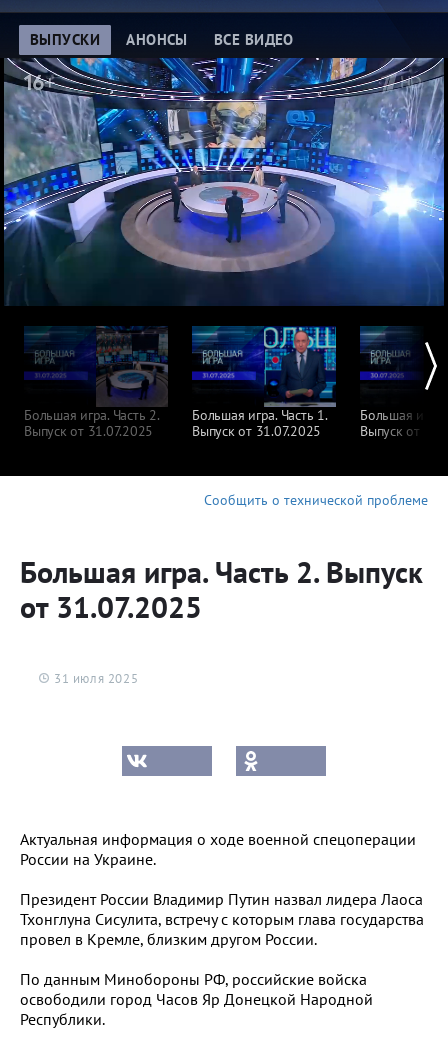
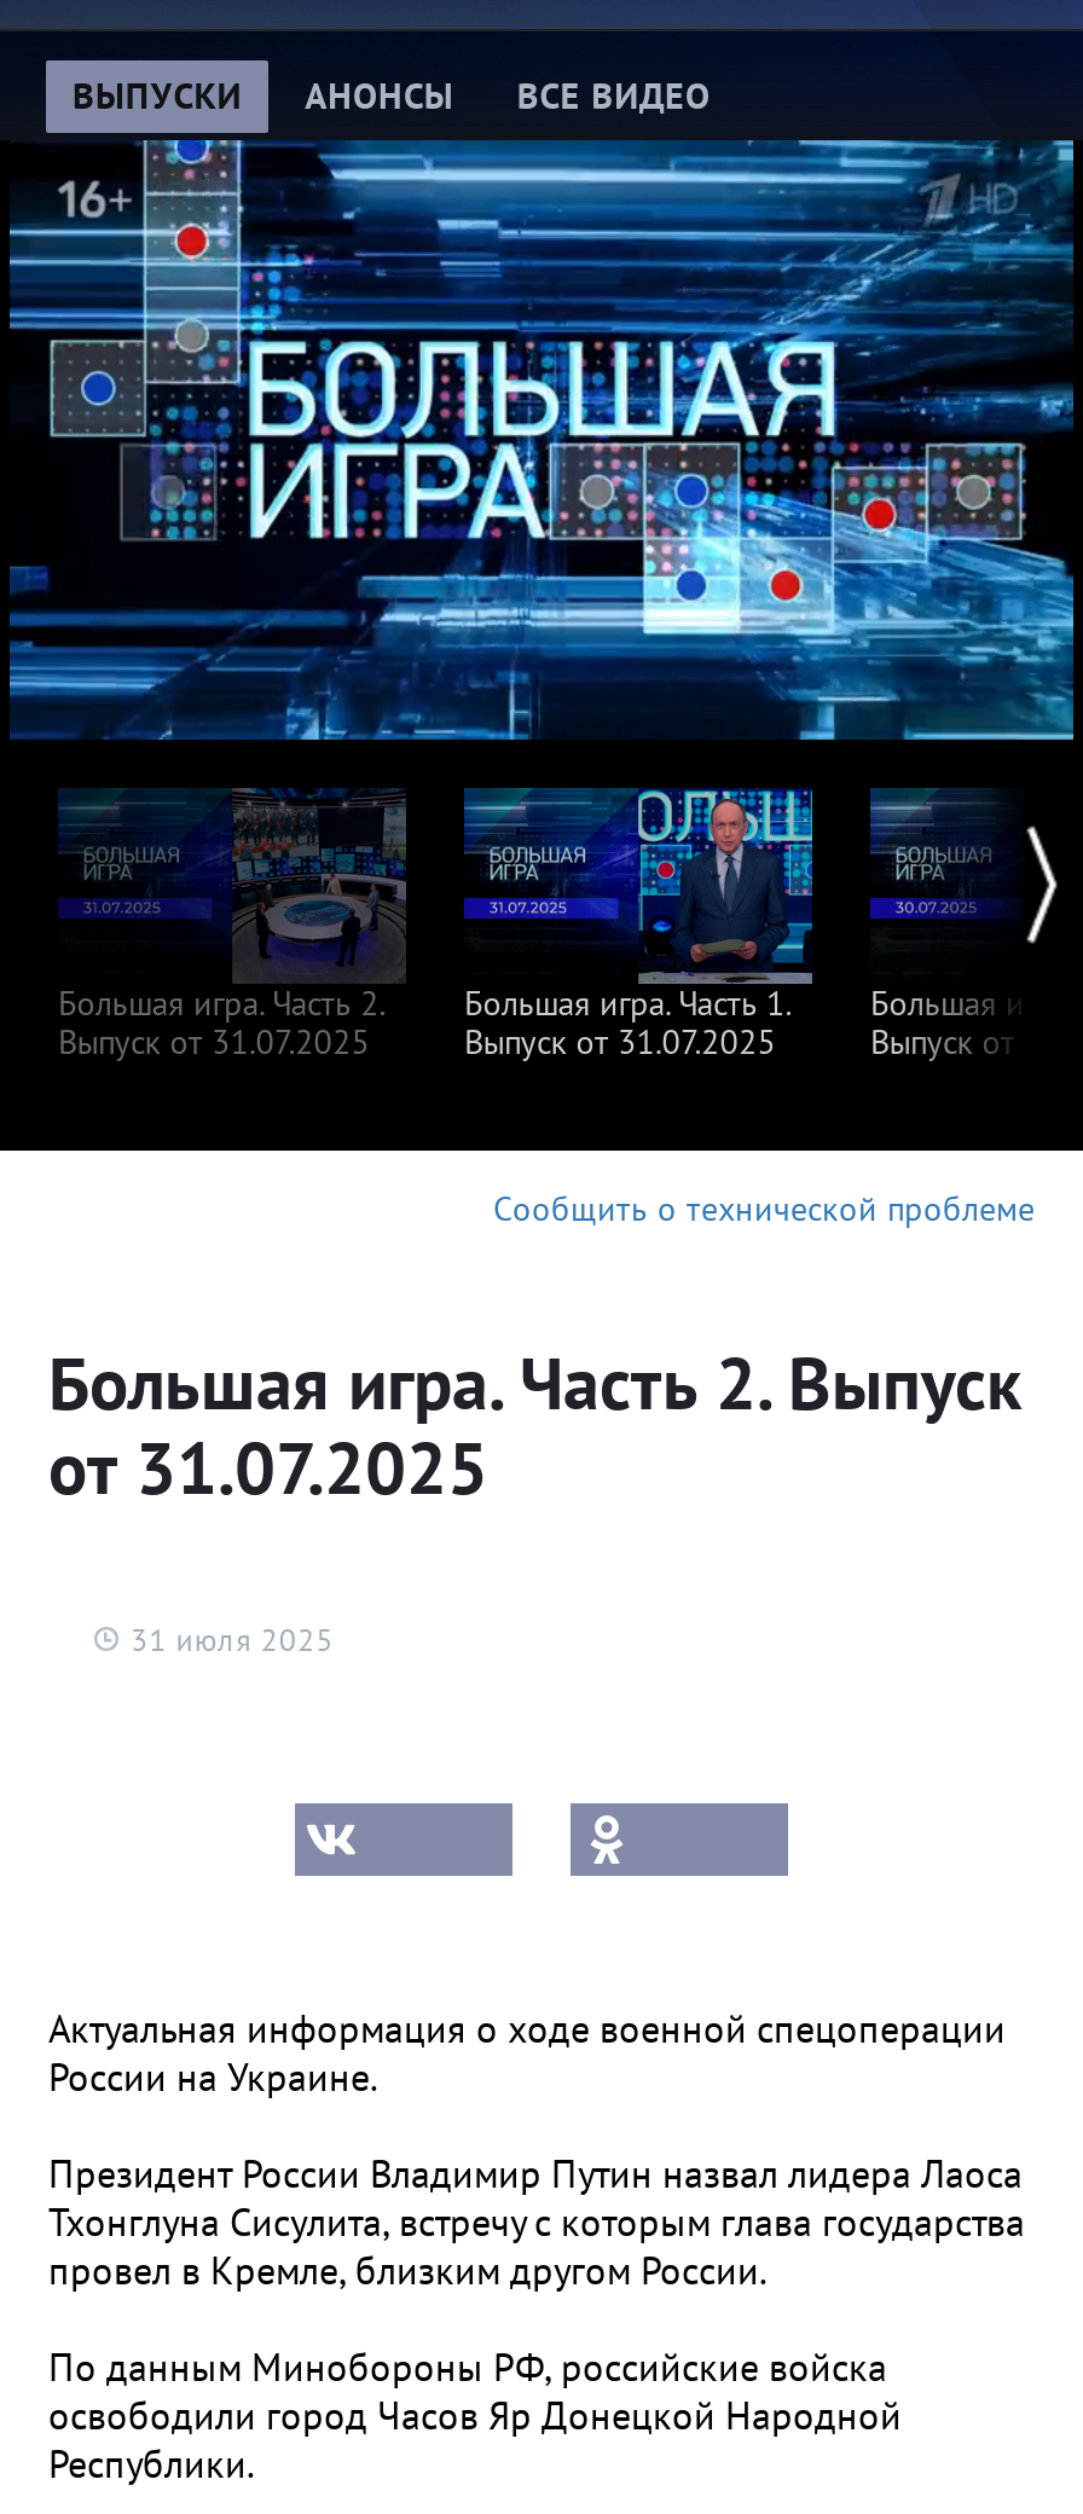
- [image]
+ [image]
